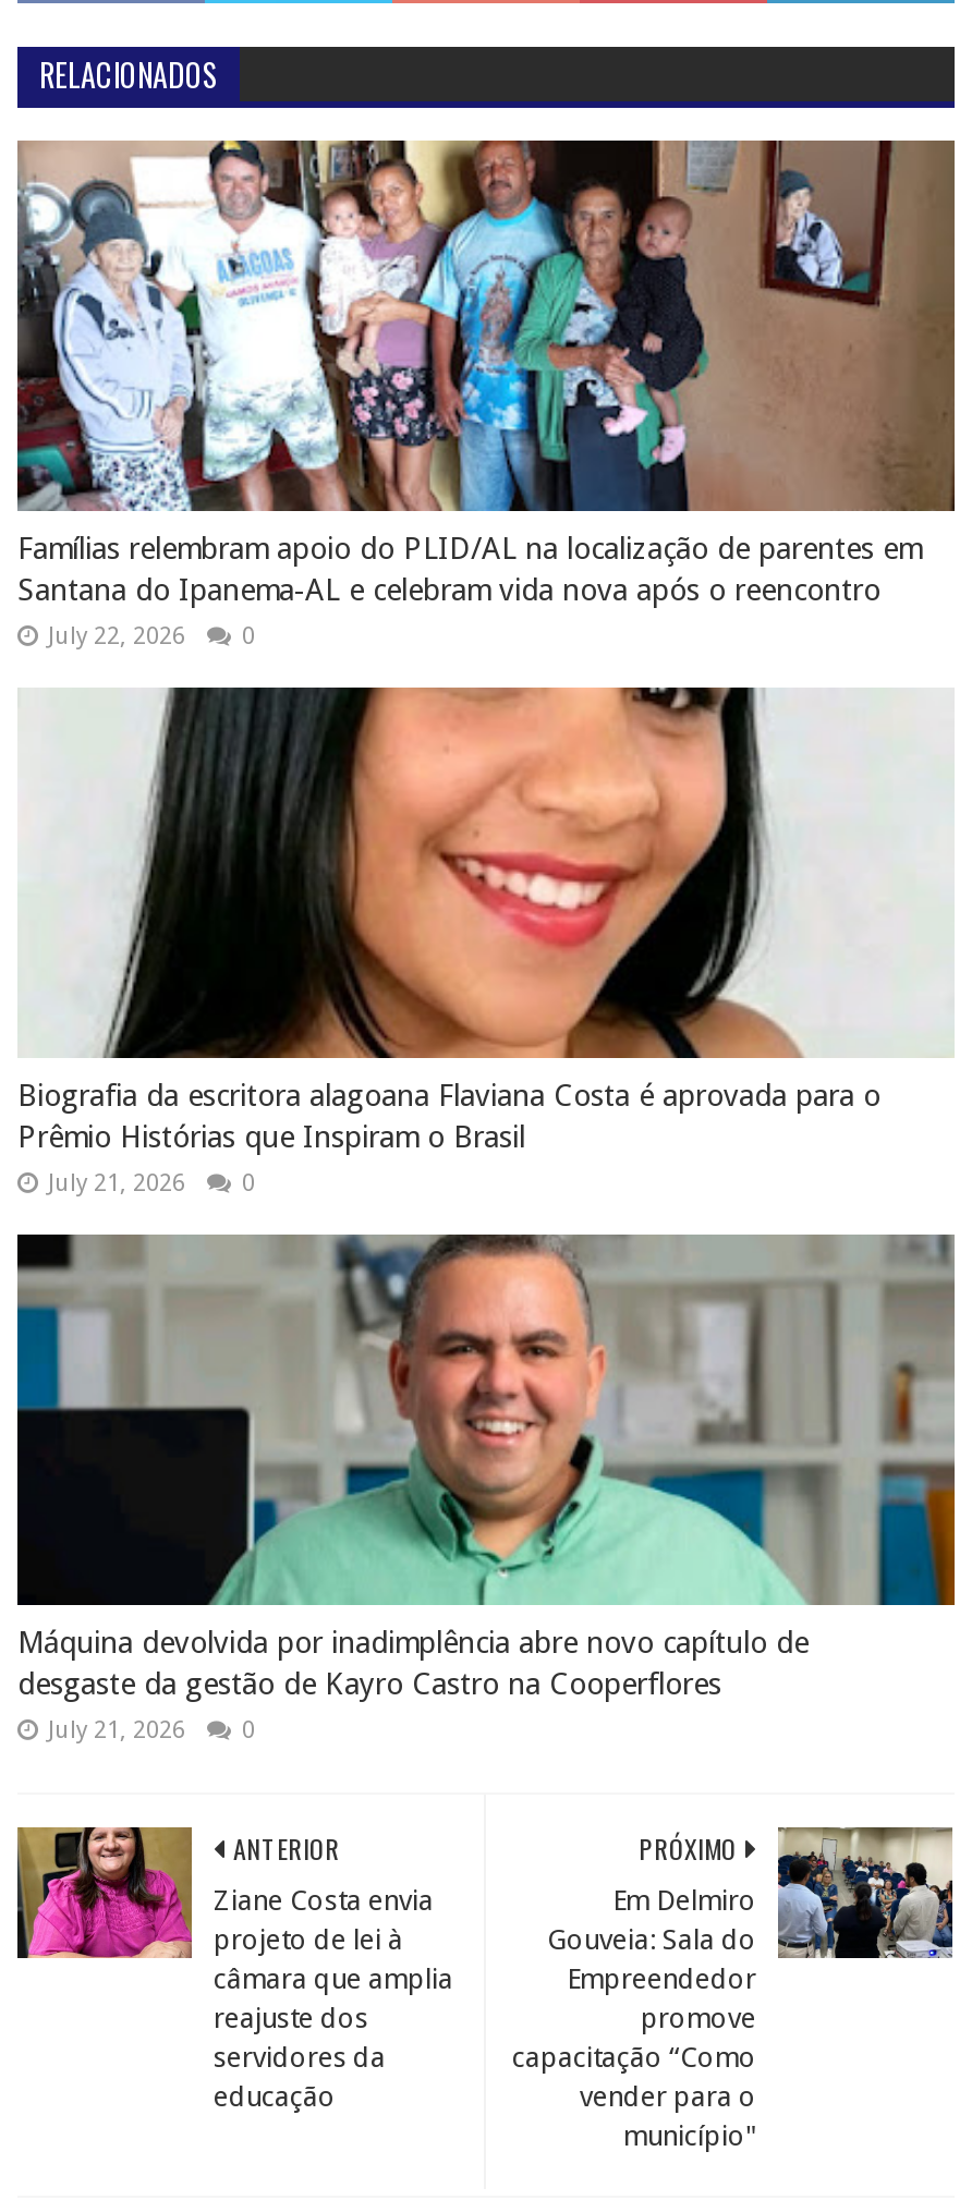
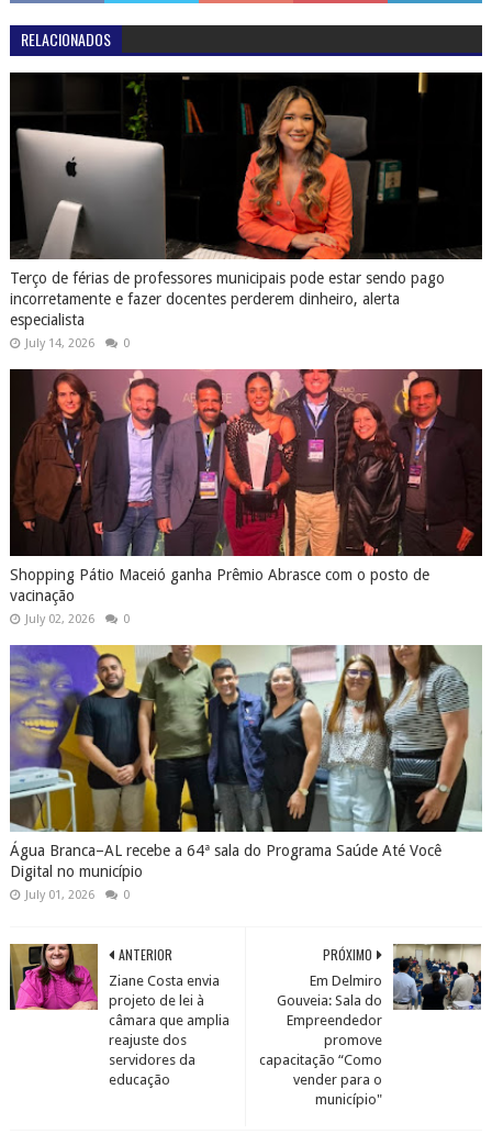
- [image]
- Famílias relembram apoio do PLID/AL na localização de parentes em
- Santana do Ipanema-AL e celebram vida nova após o reencontro
- July 22, 2026
+ [image]
+ Terço de férias de professores municipais pode estar sendo pago
+ incorretamente e fazer docentes perderem dinheiro, alerta
+ especialista
+ July 14, 2026

- [image]
- Biografia da escritora alagoana Flaviana Costa é aprovada para o
- Prêmio Histórias que Inspiram o Brasil
- July 21, 2026
+ [image]
+ Shopping Pátio Maceió ganha Prêmio Abrasce com o posto de
+ vacinação
+ July 02, 2026

- [image]
- Máquina devolvida por inadimplência abre novo capítulo de
- desgaste da gestão de Kayro Castro na Cooperflores
- July 21, 2026
+ [image]
+ Água Branca–AL recebe a 64ª sala do Programa Saúde Até Você
+ Digital no município
+ July 01, 2026
